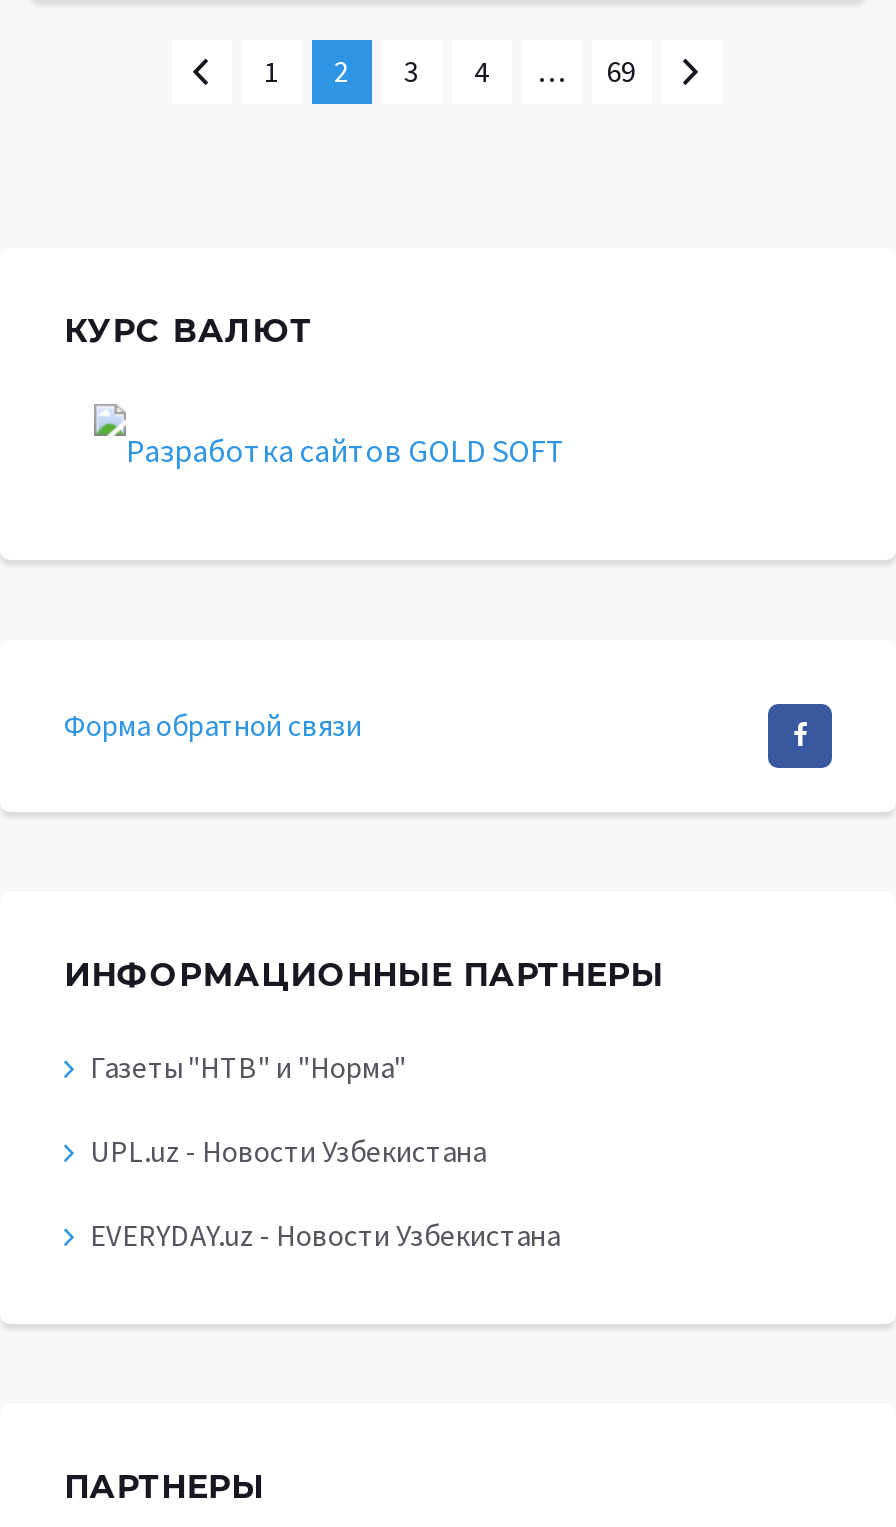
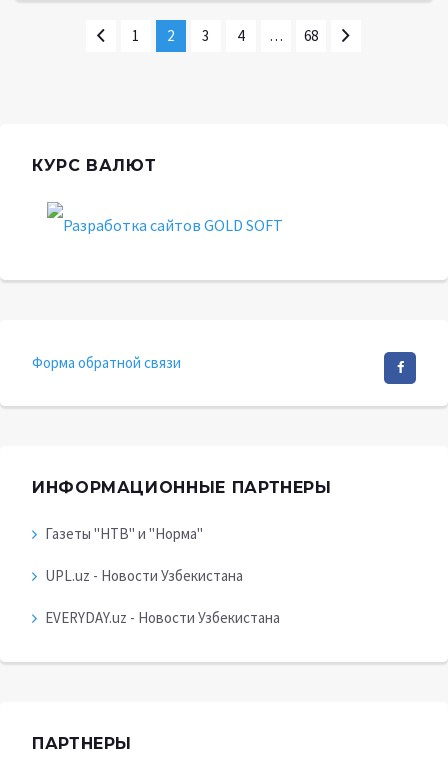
- 69
+ 68
